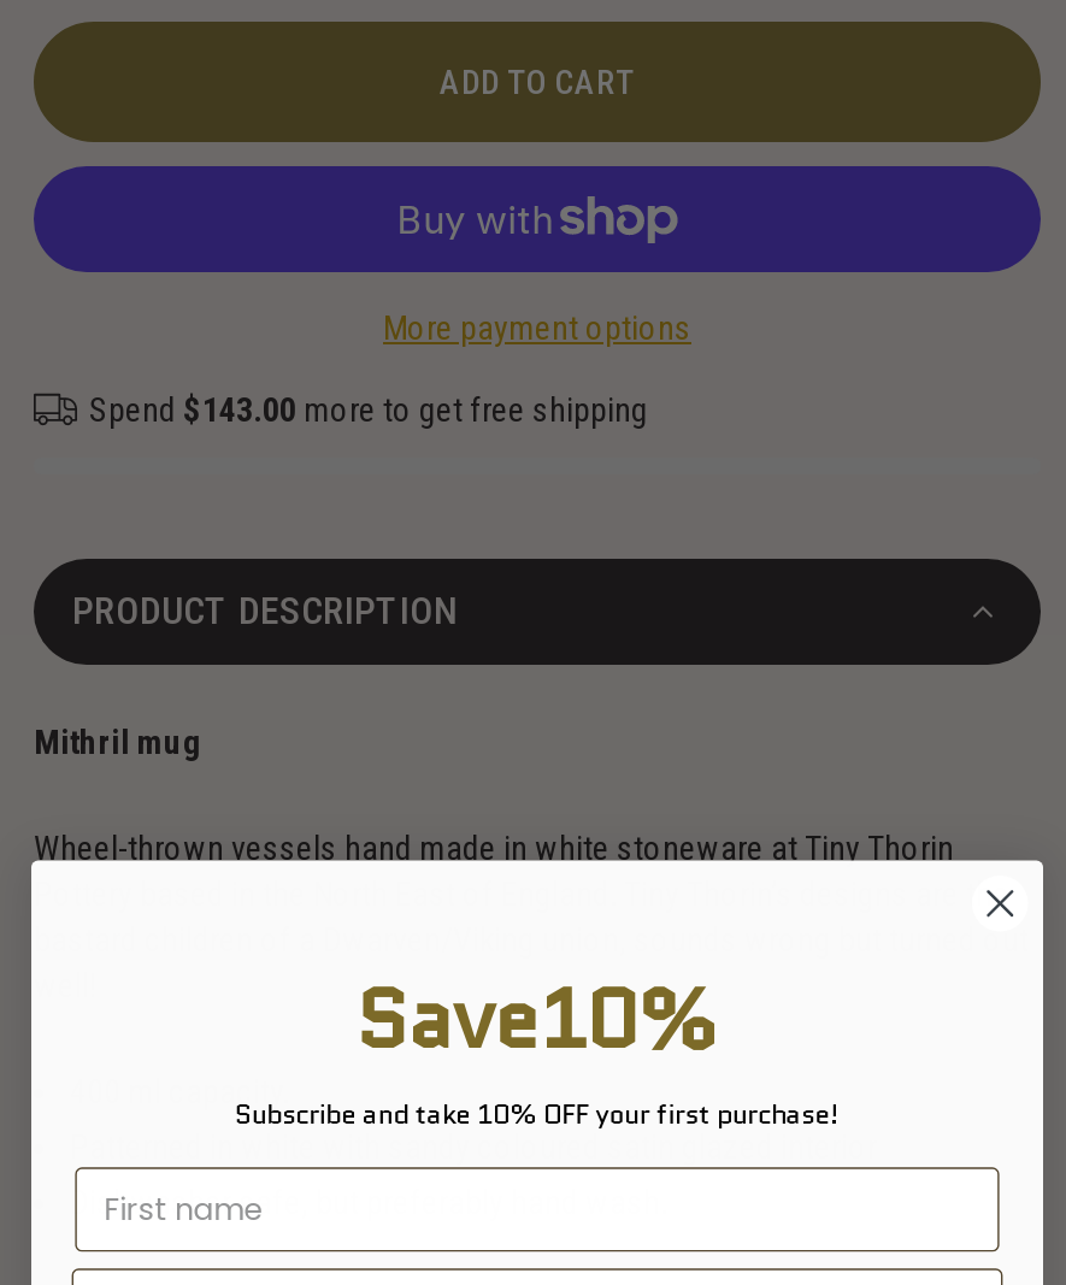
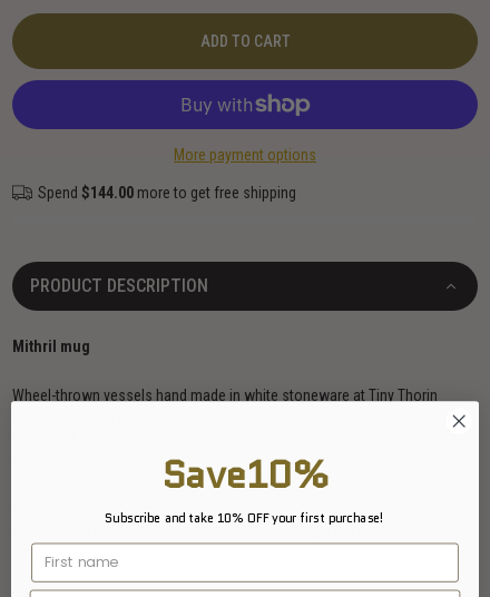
- Spend $143.00 more to get free shipping
+ Spend $144.00 more to get free shipping
